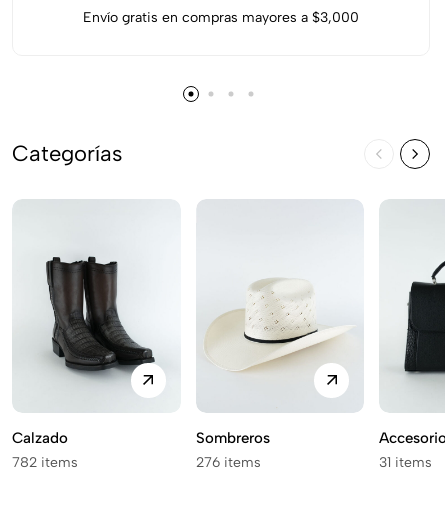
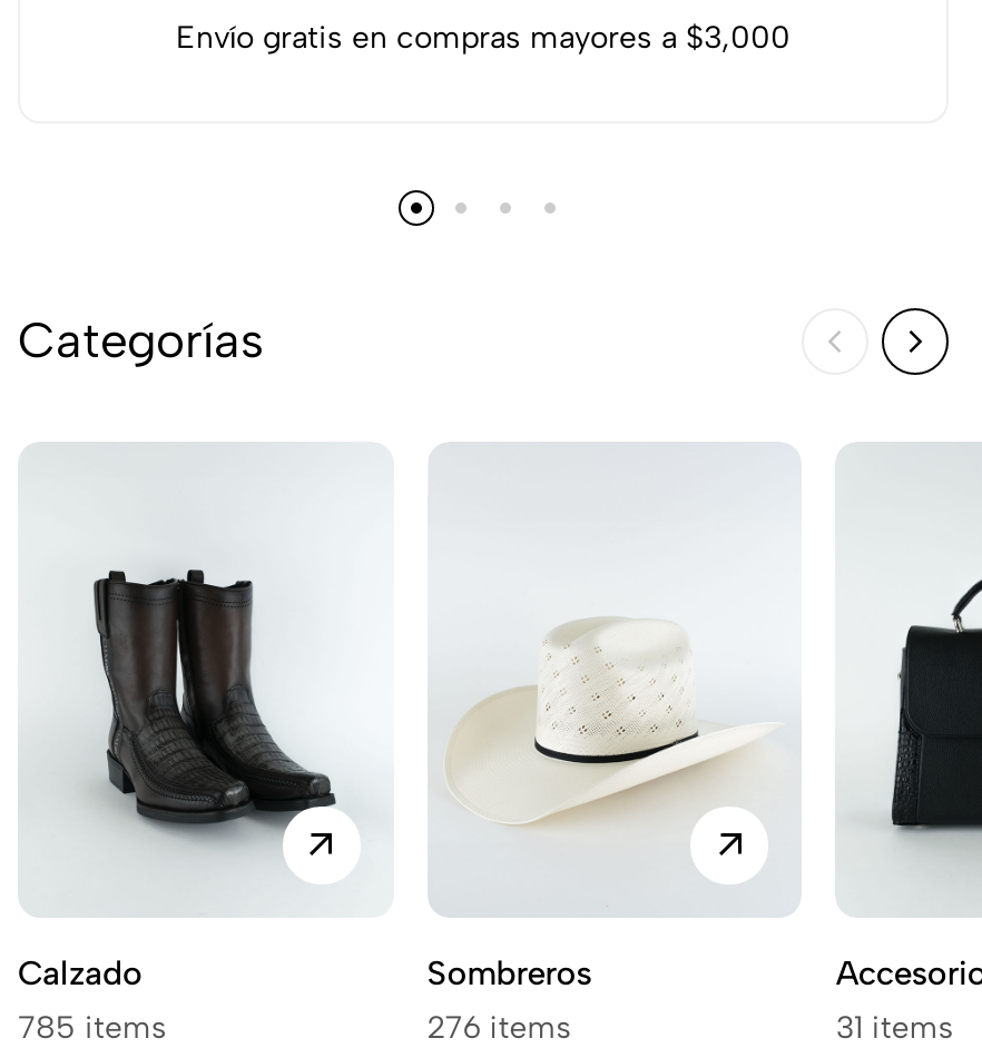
- 782 items
+ 785 items
